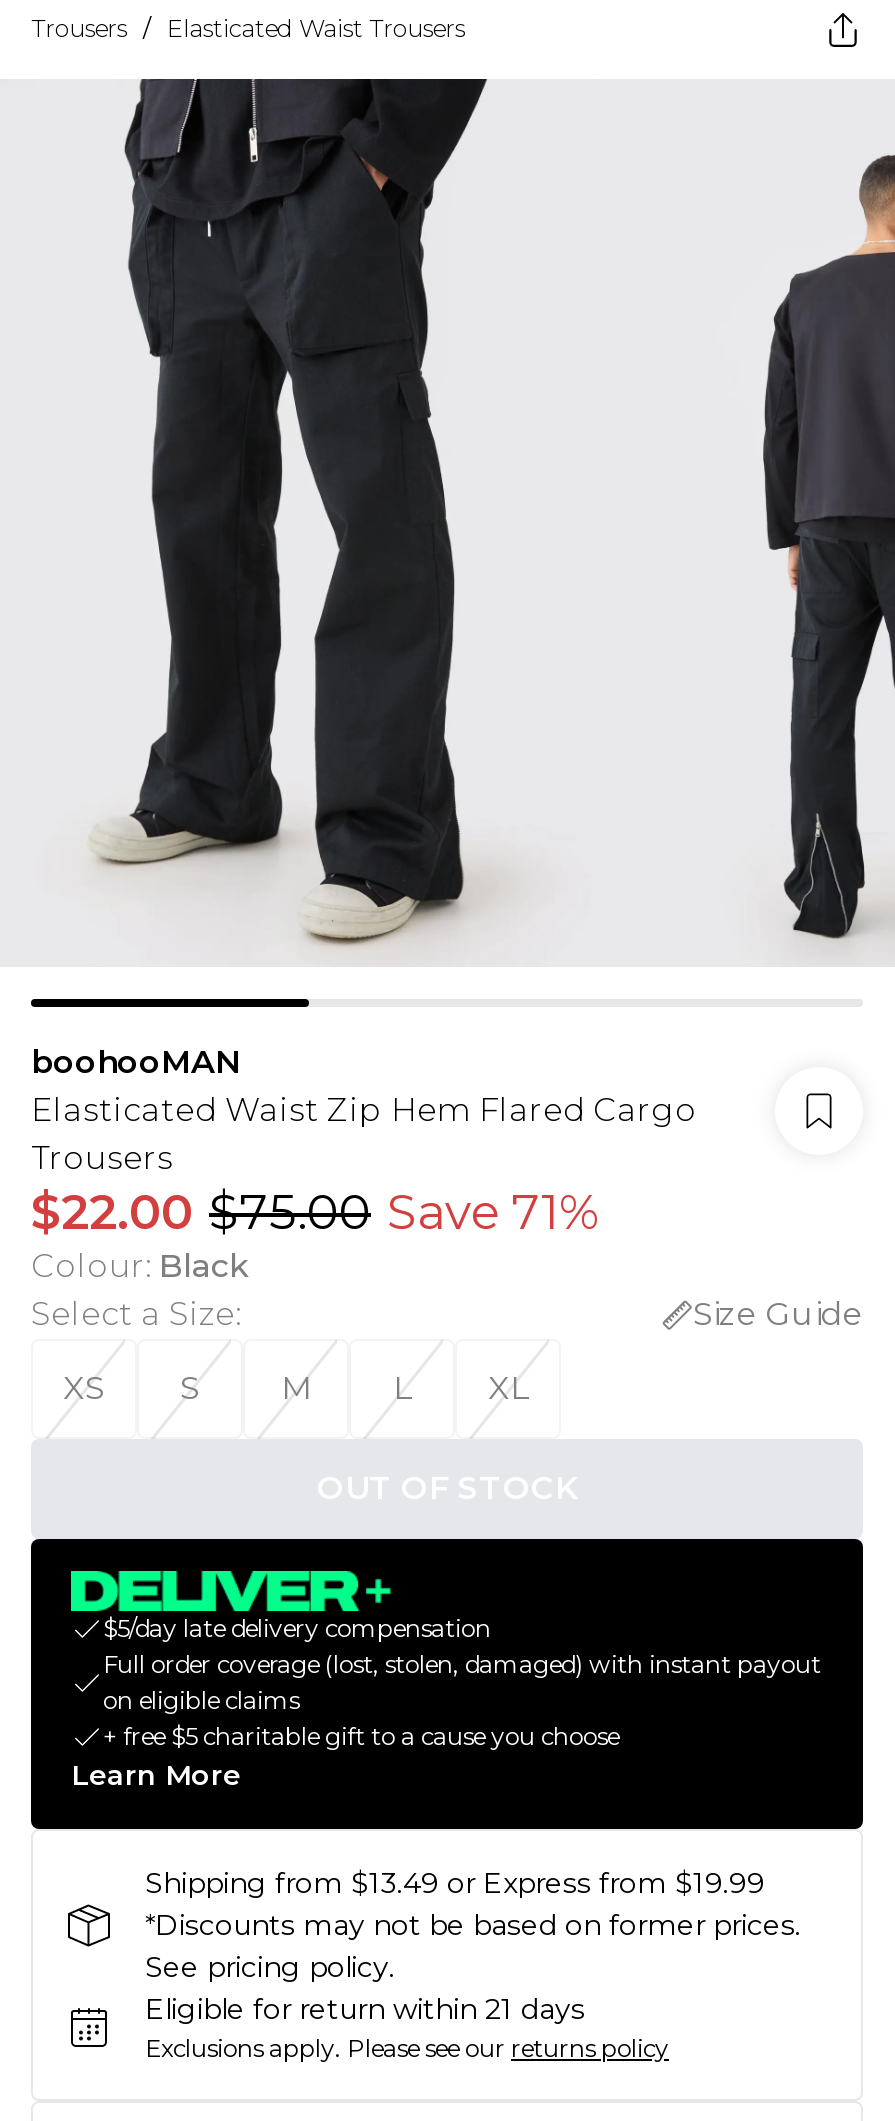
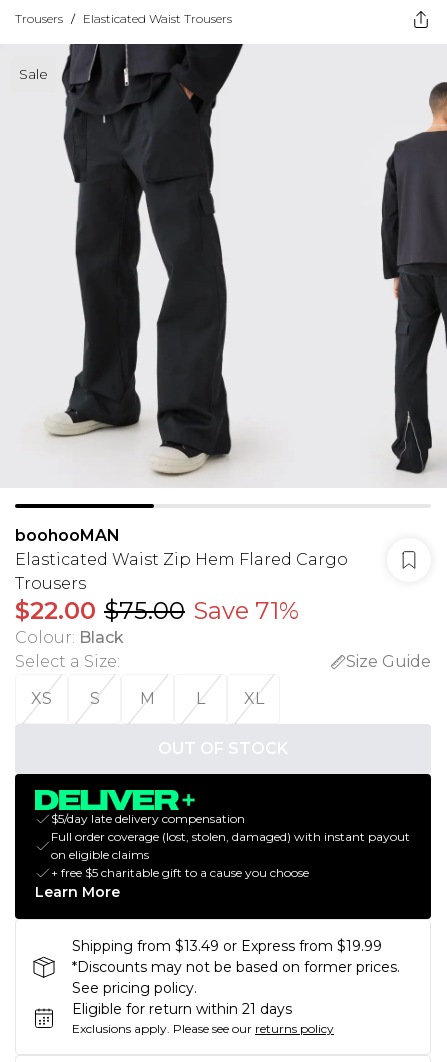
+ Sale
